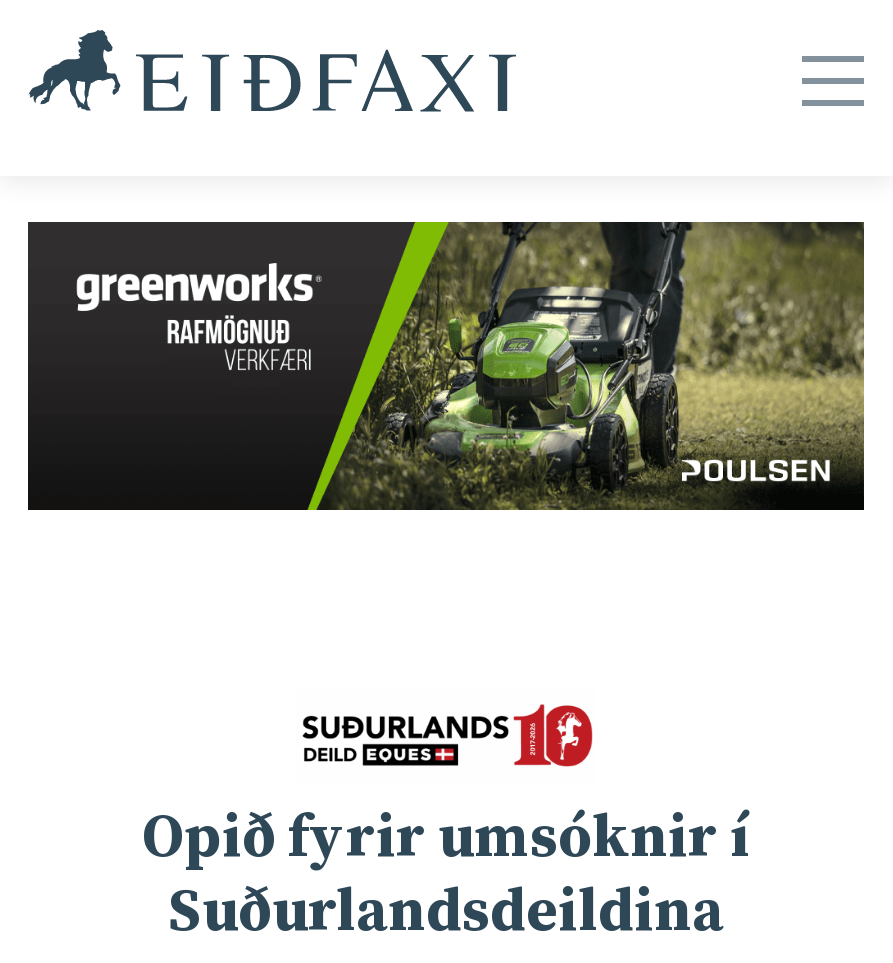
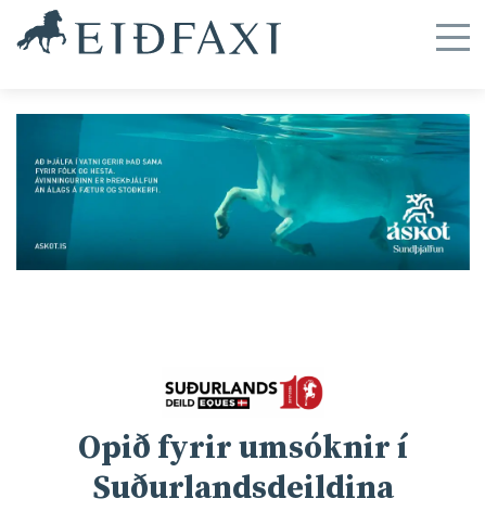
- [image]
+ [image]
